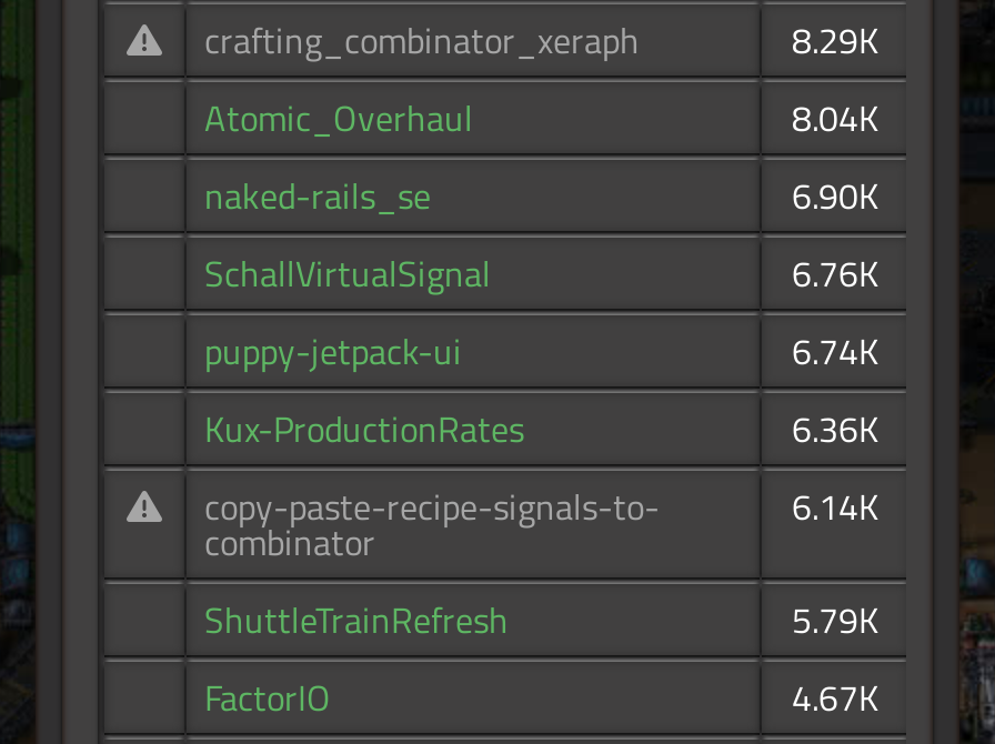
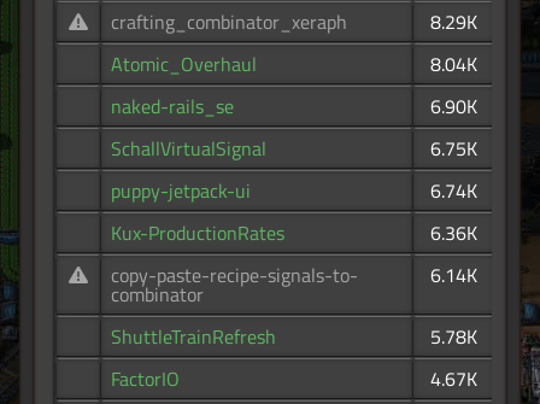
- 6.76K
+ 6.75K

- 5.79K
+ 5.78K
